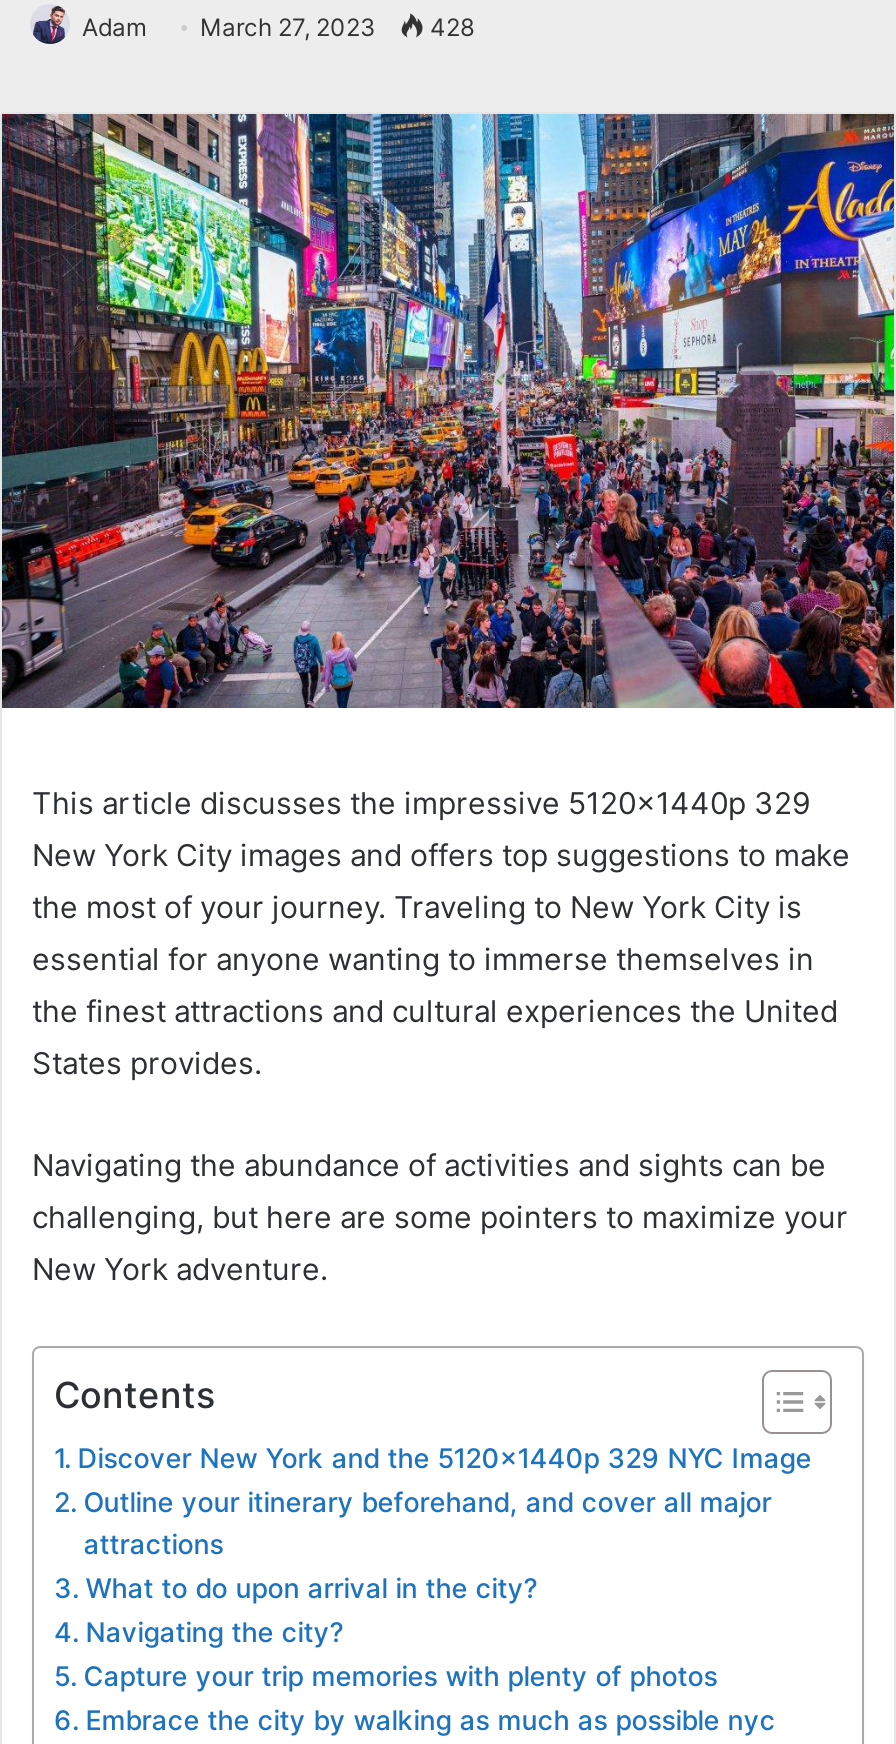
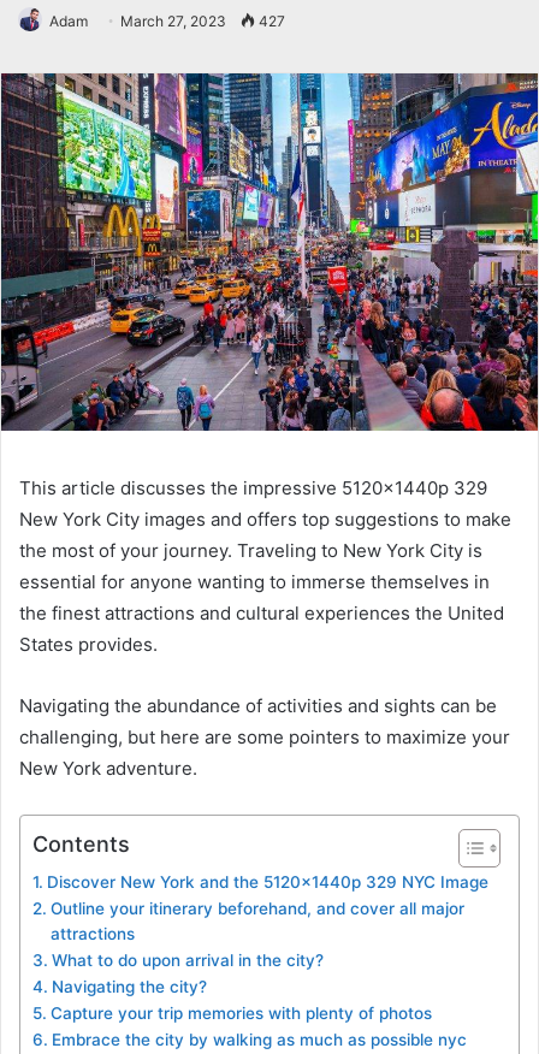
- Adam March 27, 2023 428
+ Adam March 27, 2023 427
